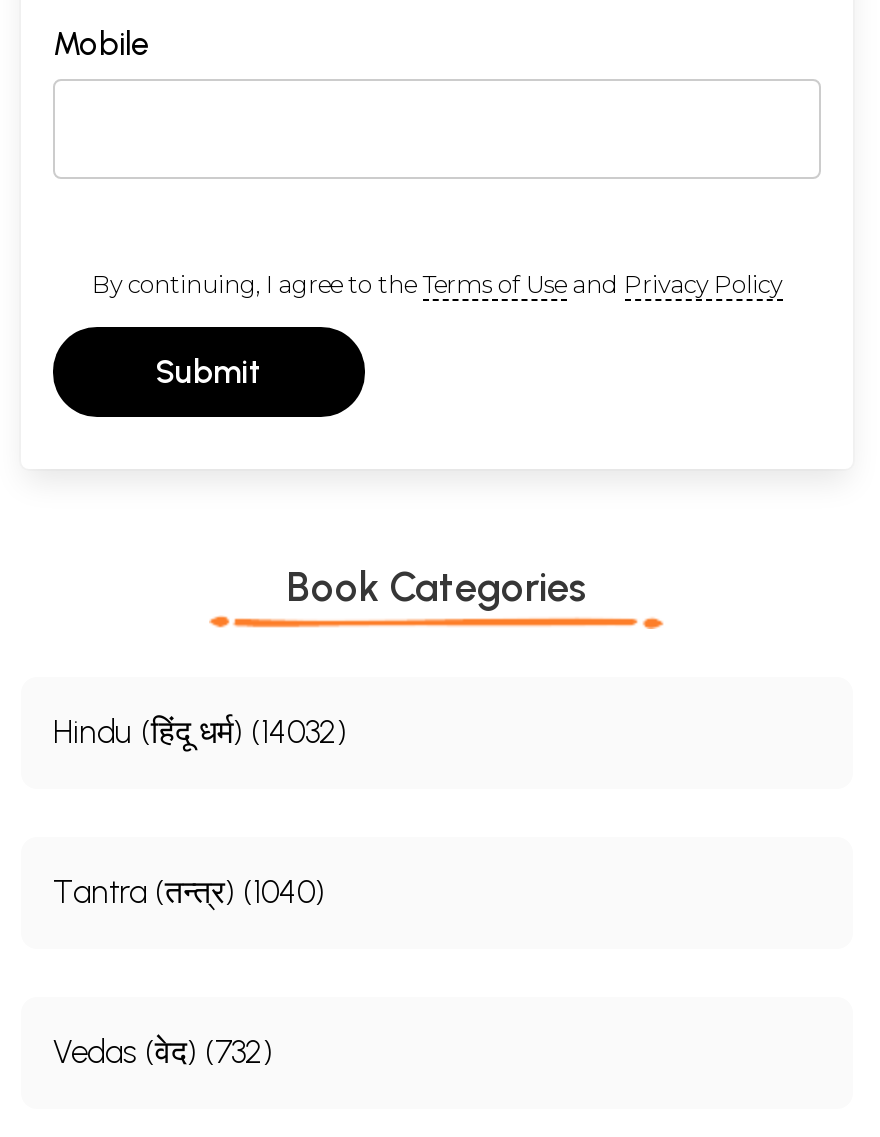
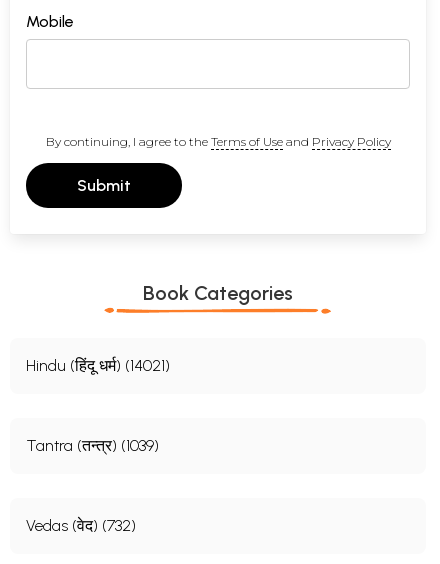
- Hindu (हिंदू धर्म) (14032)
+ Hindu (हिंदू धर्म) (14021)

- Tantra (तन्त्र) (1040)
+ Tantra (तन्त्र) (1039)
